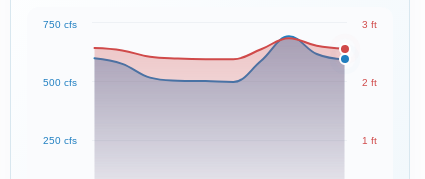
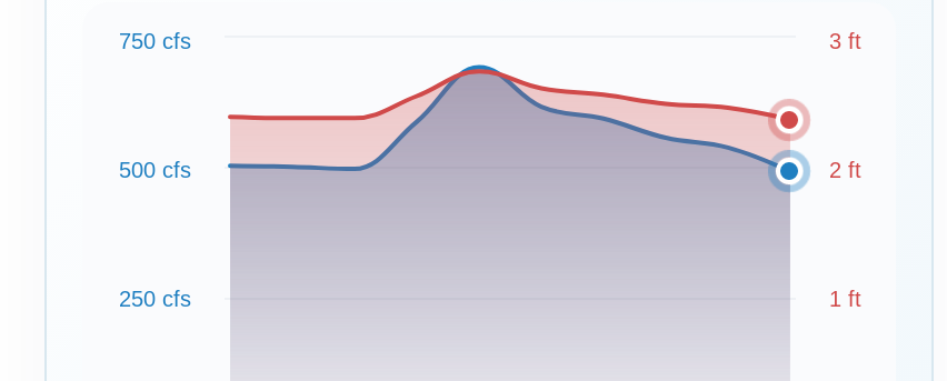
- [image]
+ [image]
